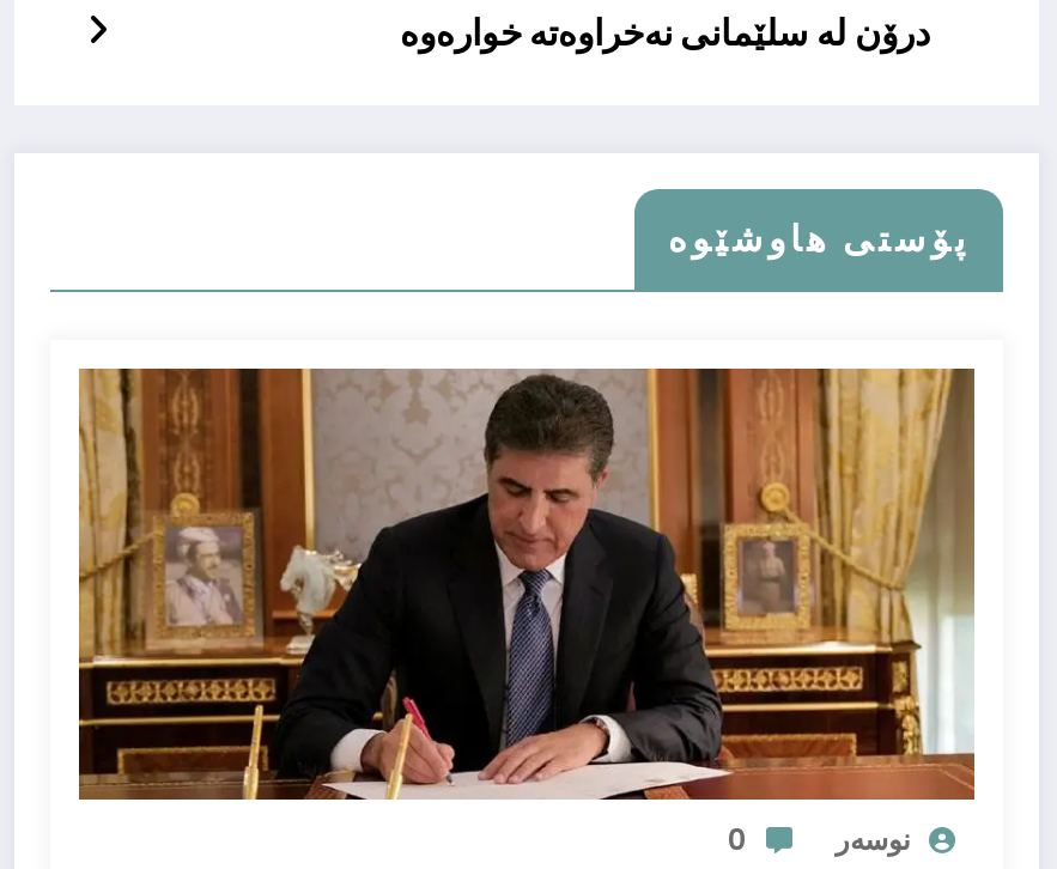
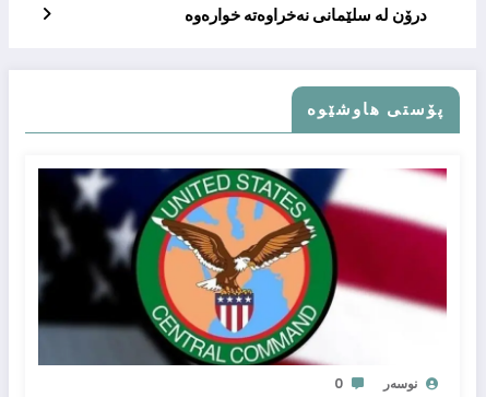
- [image]
+ [image]
